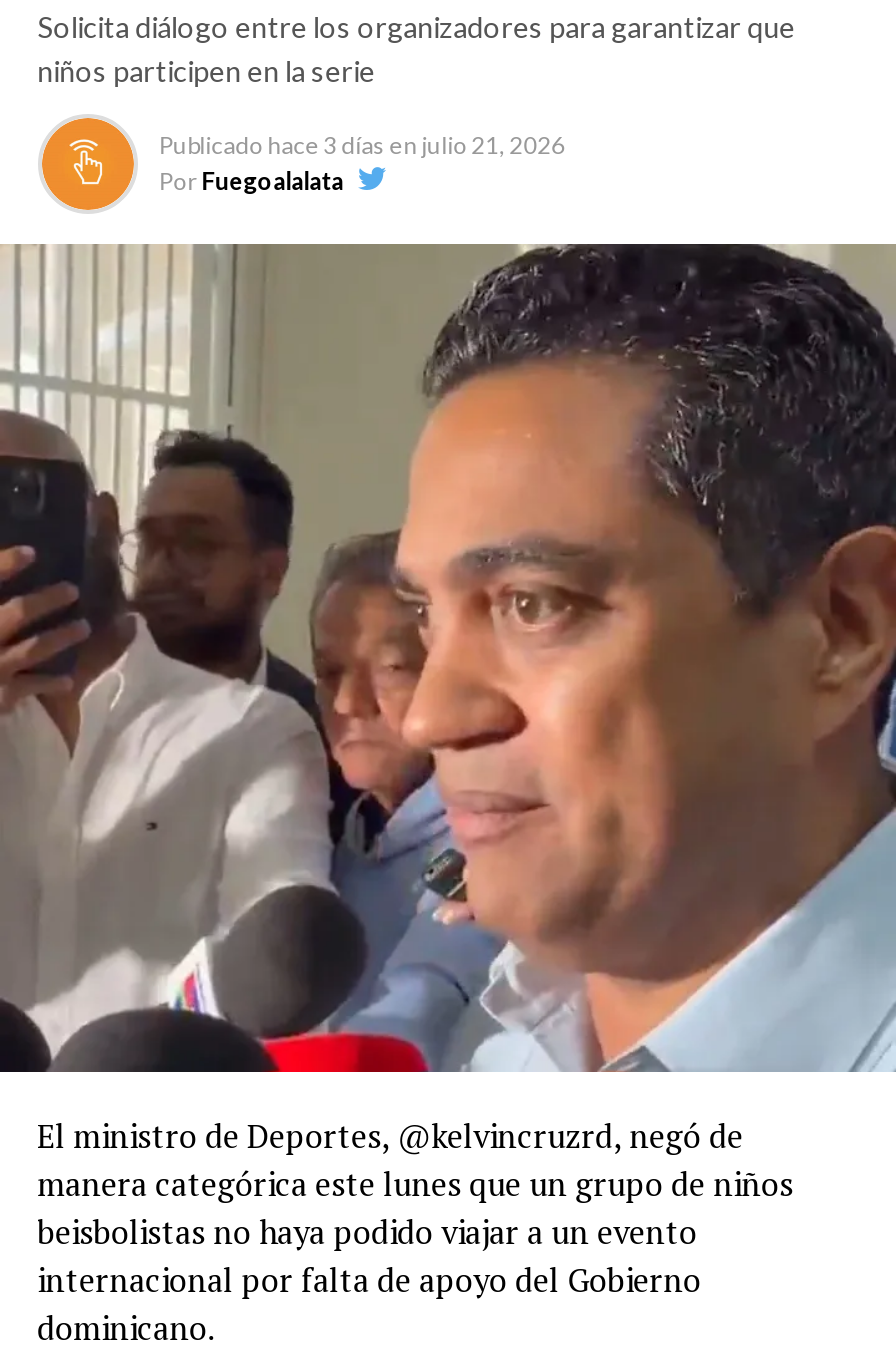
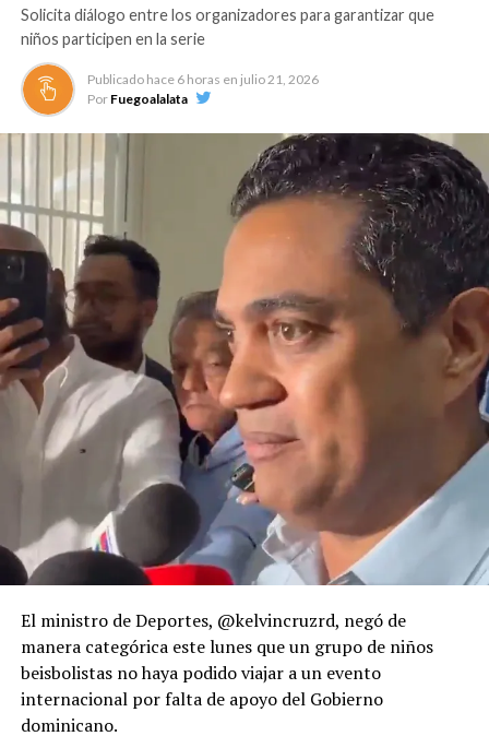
- Publicado hace 3 días en julio 21, 2026
+ Publicado hace 6 horas en julio 21, 2026
